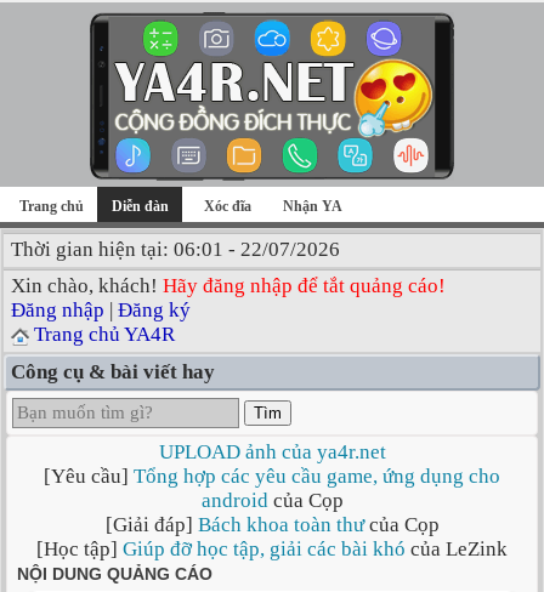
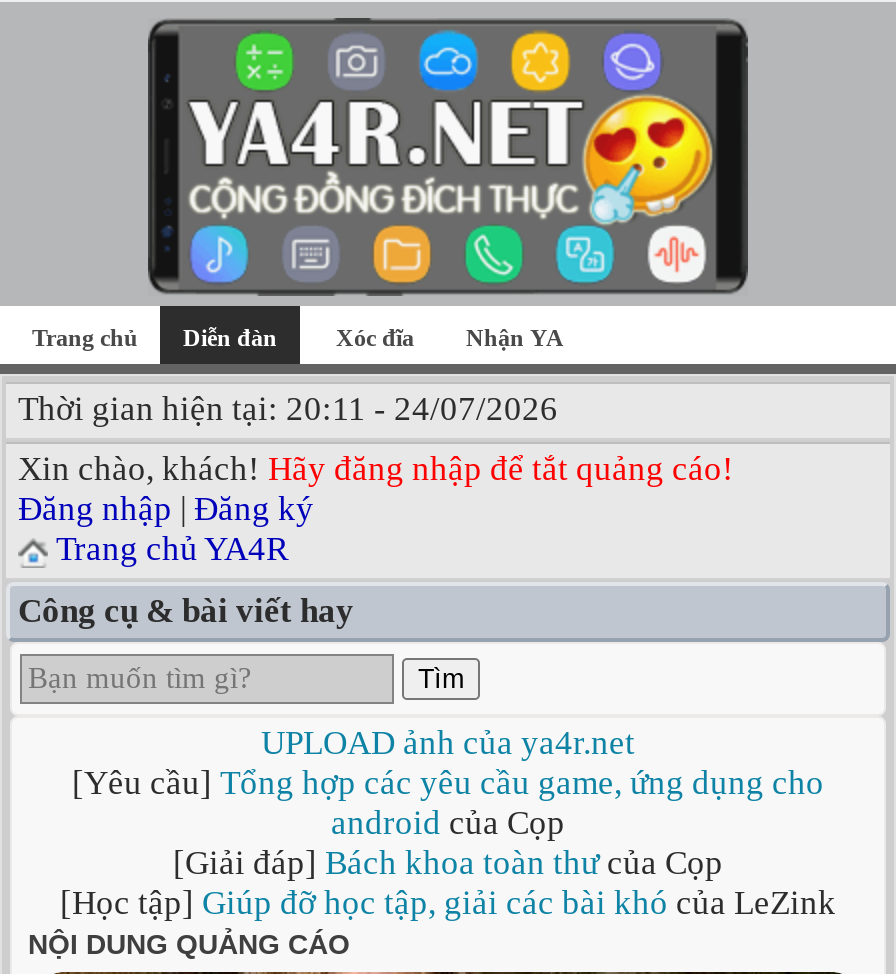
- Thời gian hiện tại: 06:01 - 22/07/2026
+ Thời gian hiện tại: 20:11 - 24/07/2026
